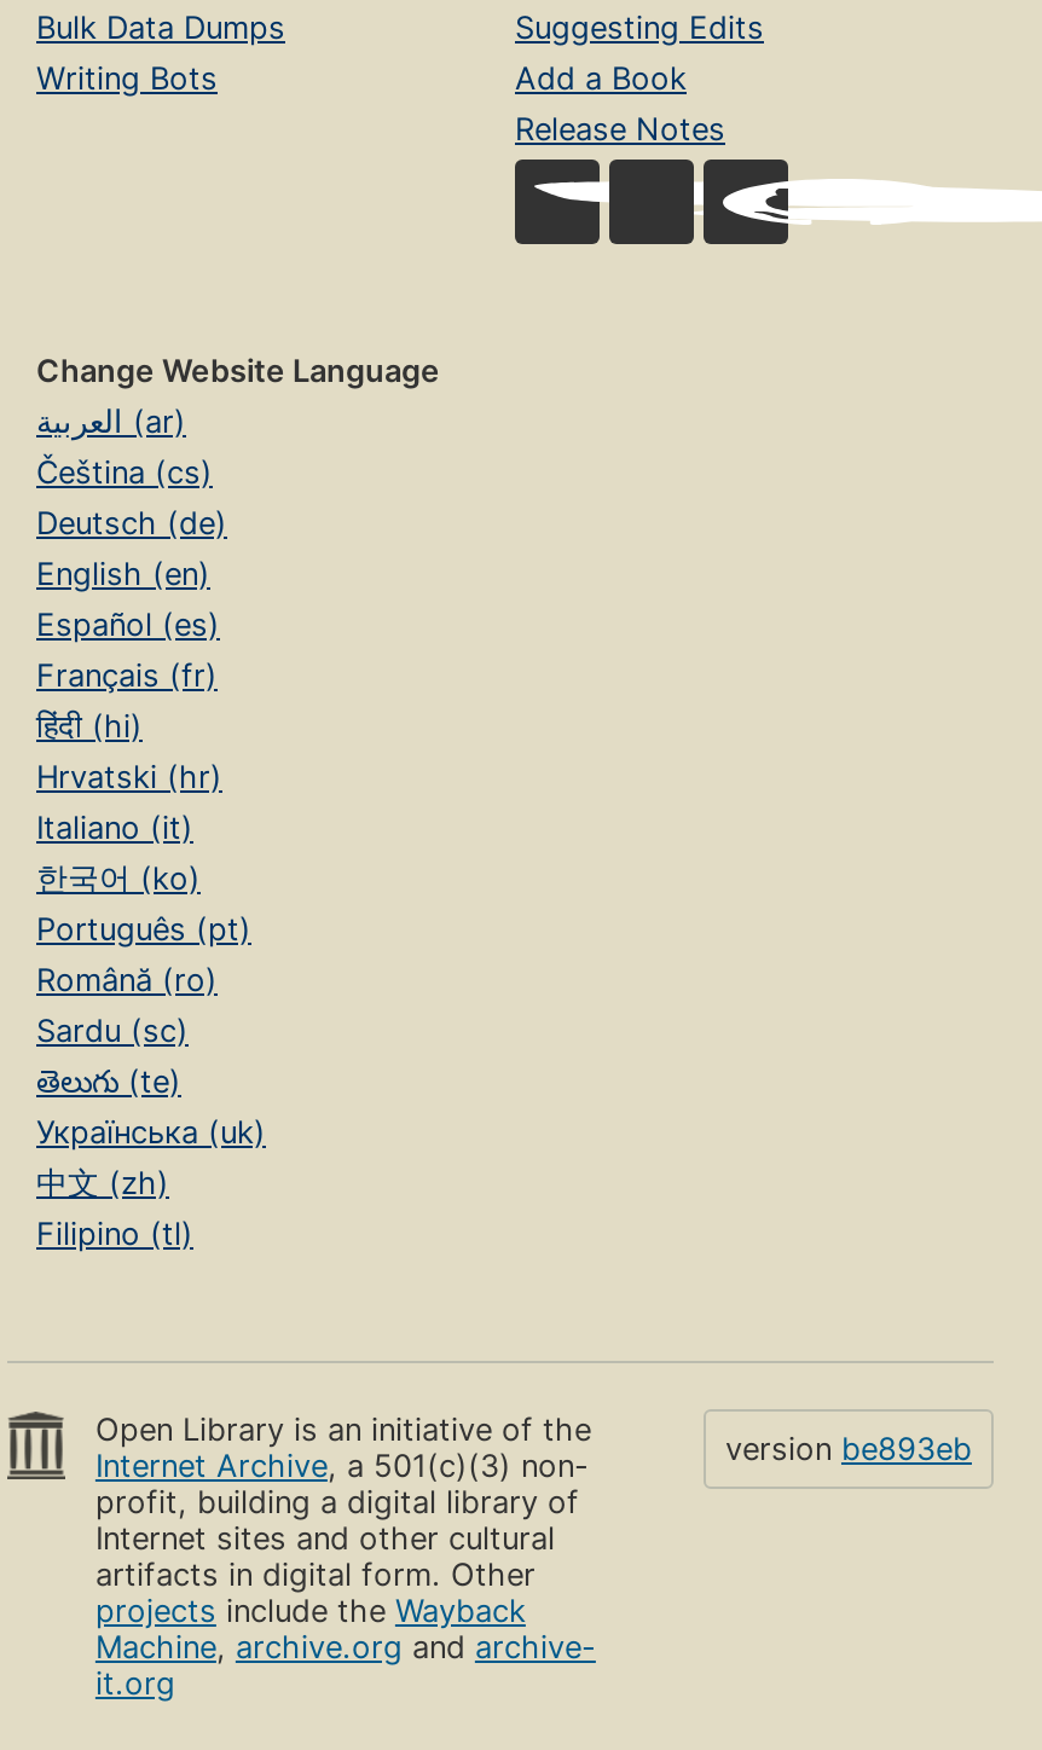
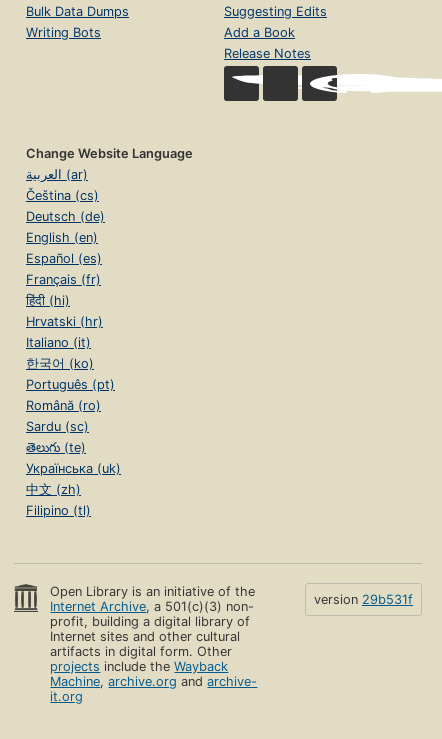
- version be893eb
+ version 29b531f
